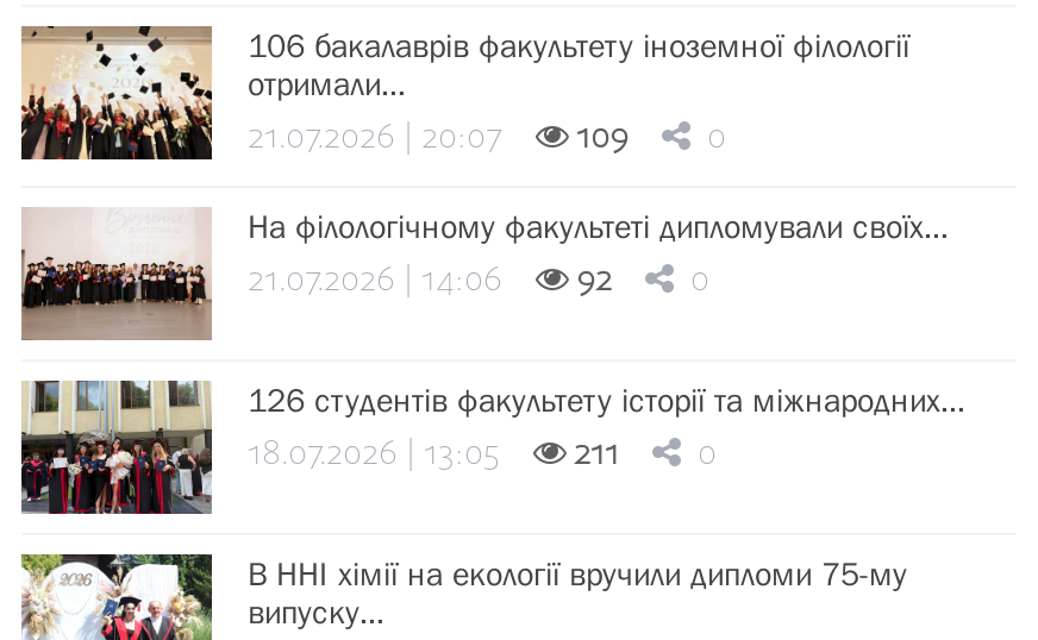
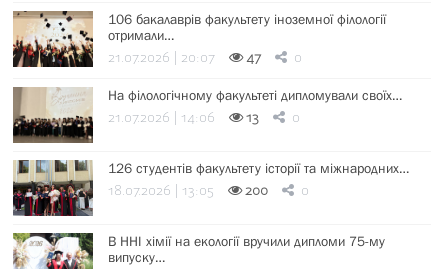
- 109
+ 47

- [image]
+ [image]

- 92
+ 13

- 211
+ 200
